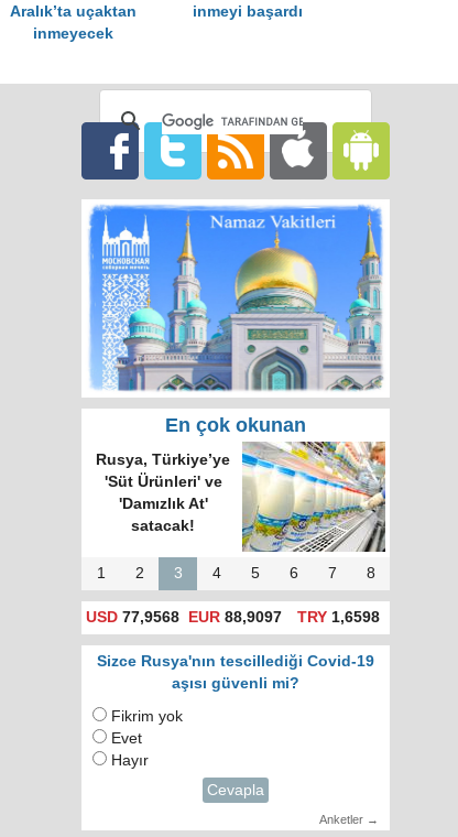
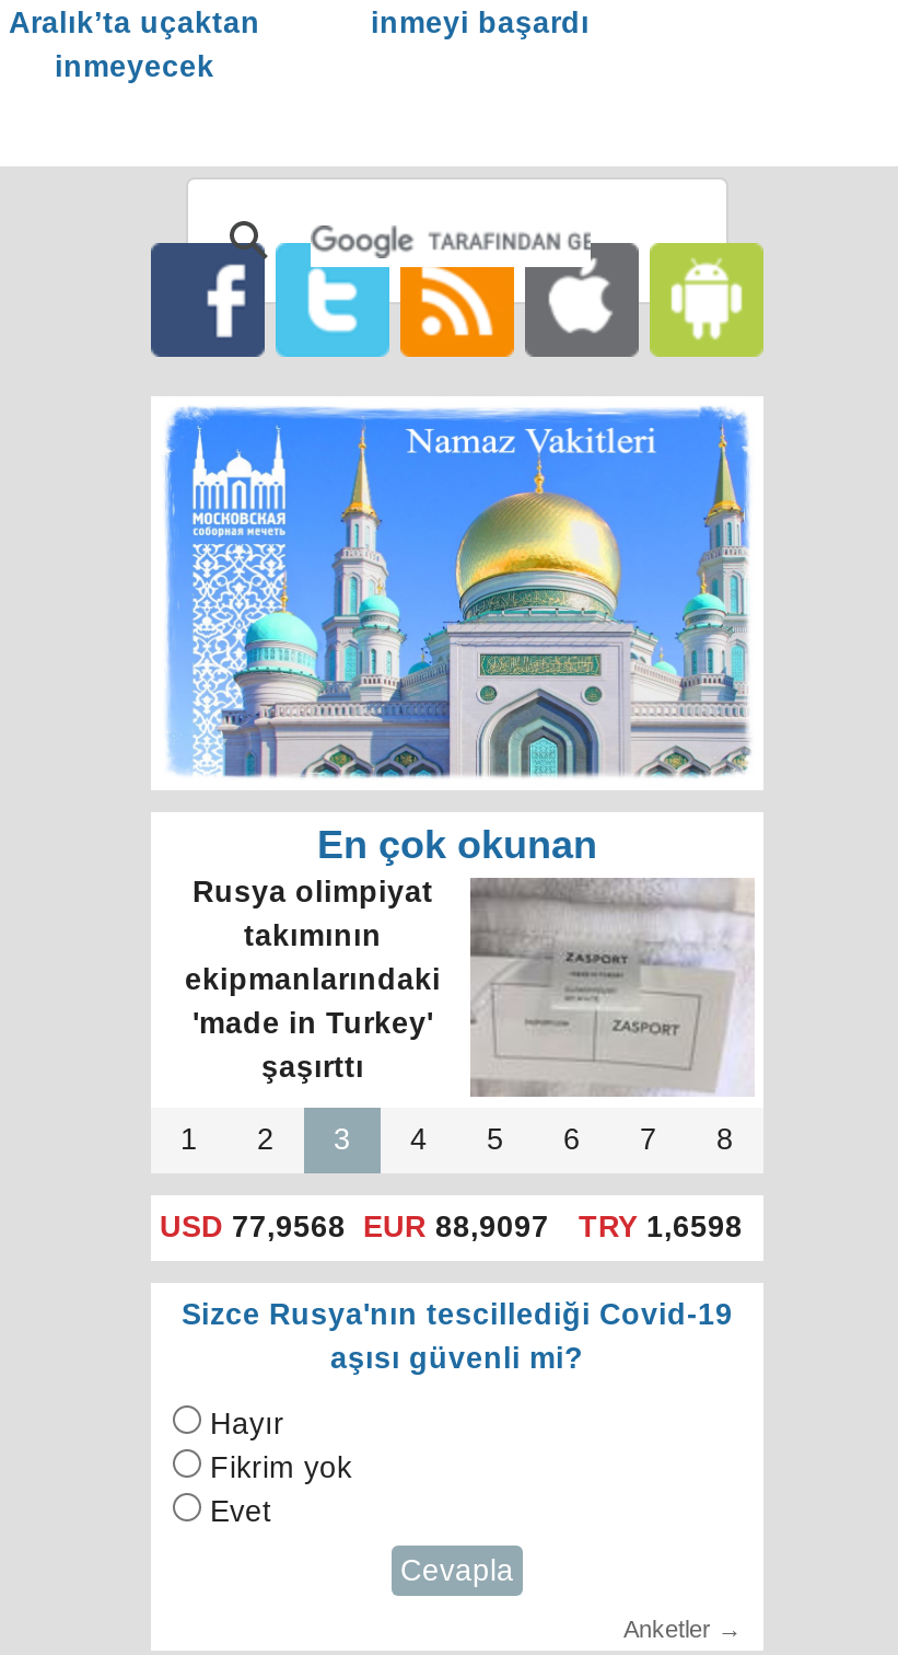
- [image]
- Rusya, Türkiye’ye
- 'Süt Ürünleri' ve
- 'Damızlık At'
- satacak!
+ [image]
+ Rusya olimpiyat
+ takımının
+ ekipmanlarındaki
+ 'made in Turkey'
+ şaşırttı

moved down: Fikrim yok | Evet

moved up: Hayır
